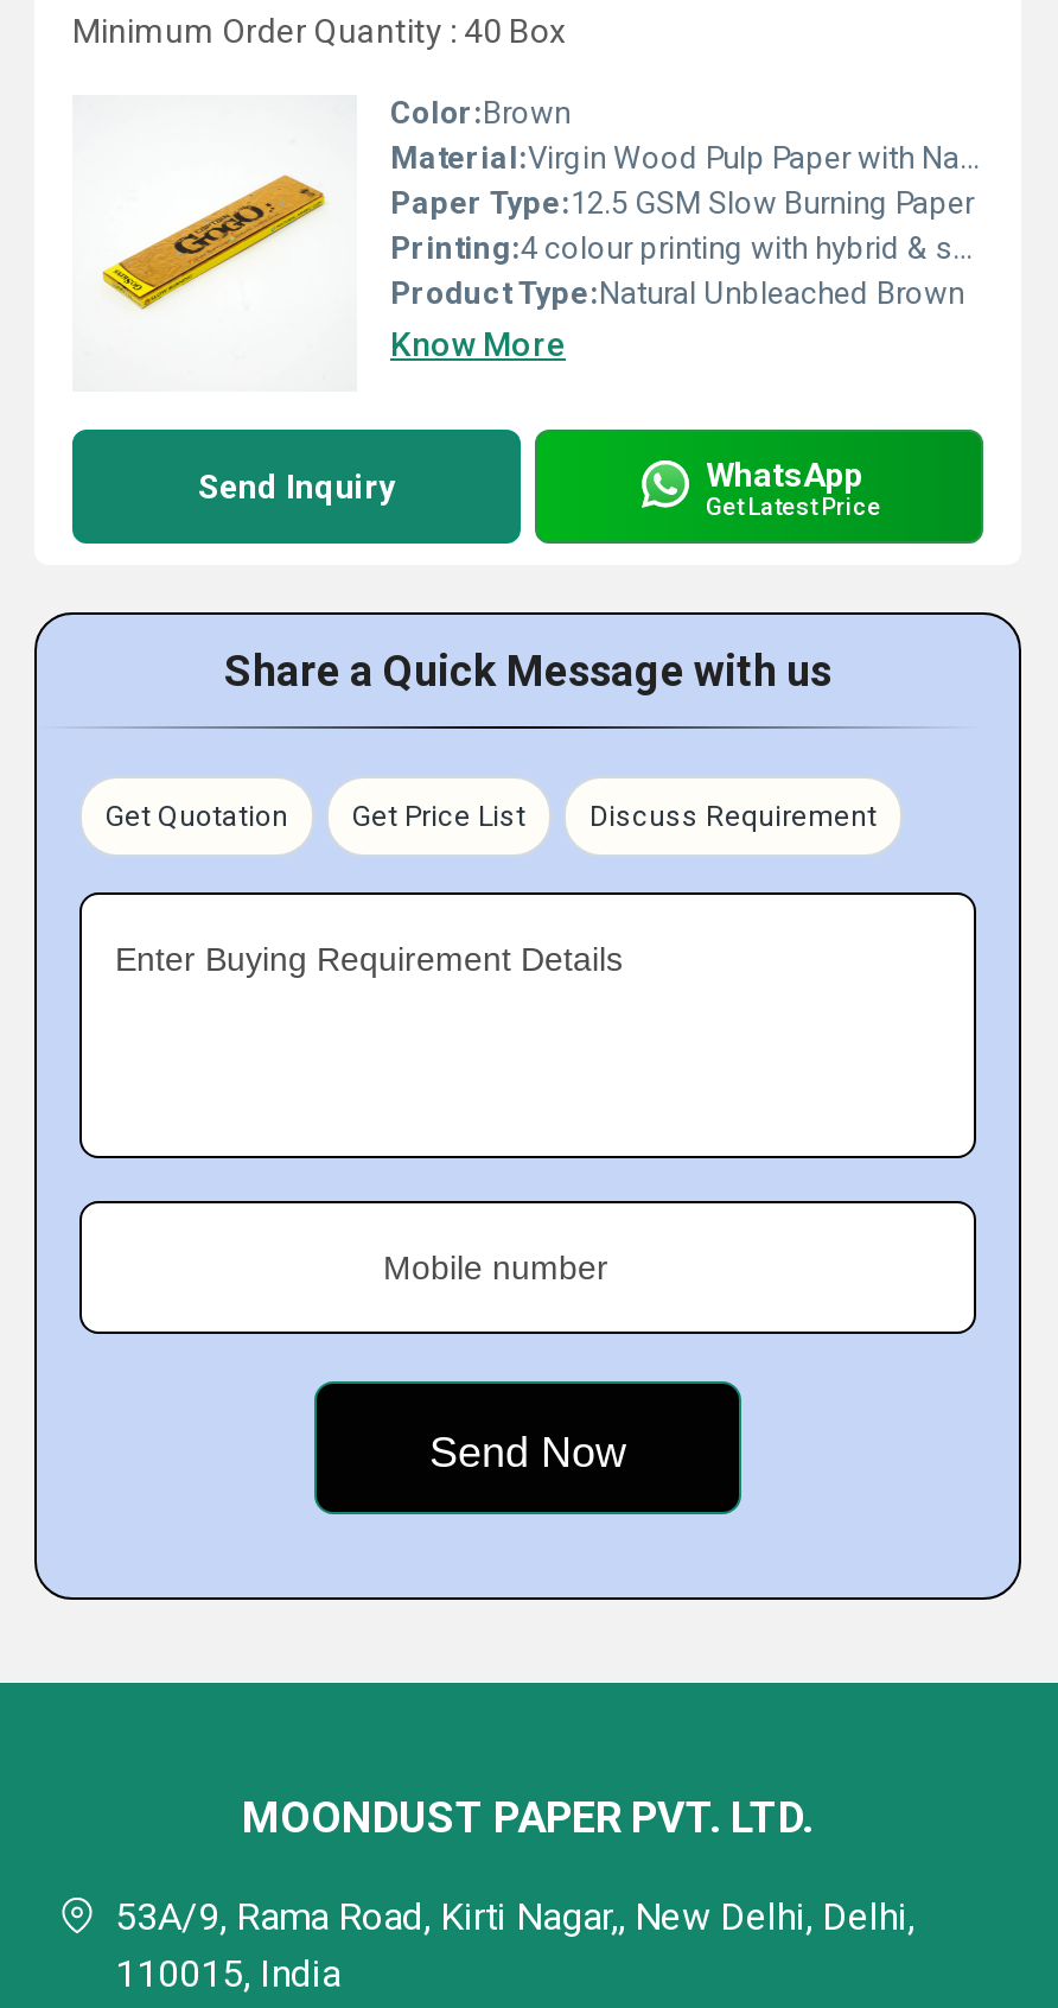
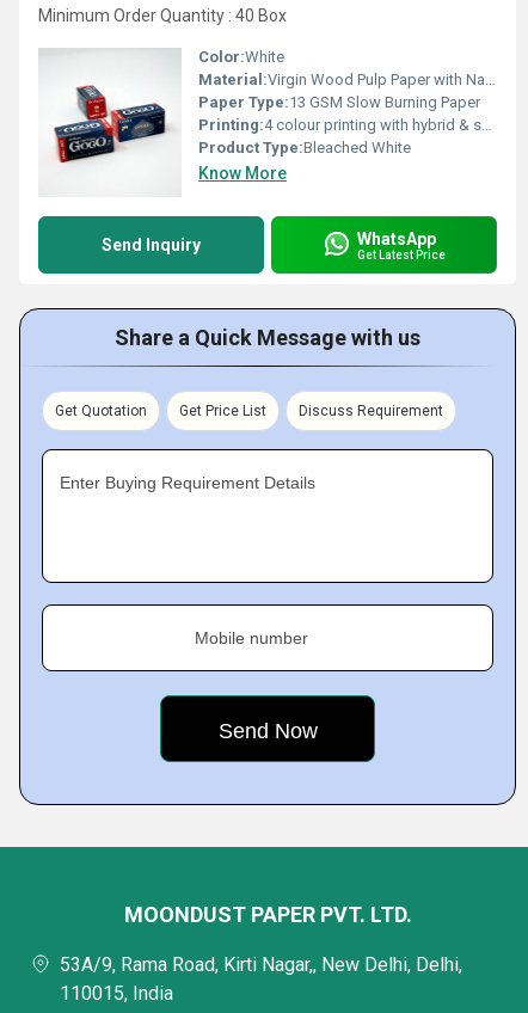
- Color:Brown
+ Color:White

- [image]
- Paper Type:12.5 GSM Slow Burning Paper
+ [image]
+ Paper Type:13 GSM Slow Burning Paper

- Product Type:Natural Unbleached Brown
+ Product Type:Bleached White
